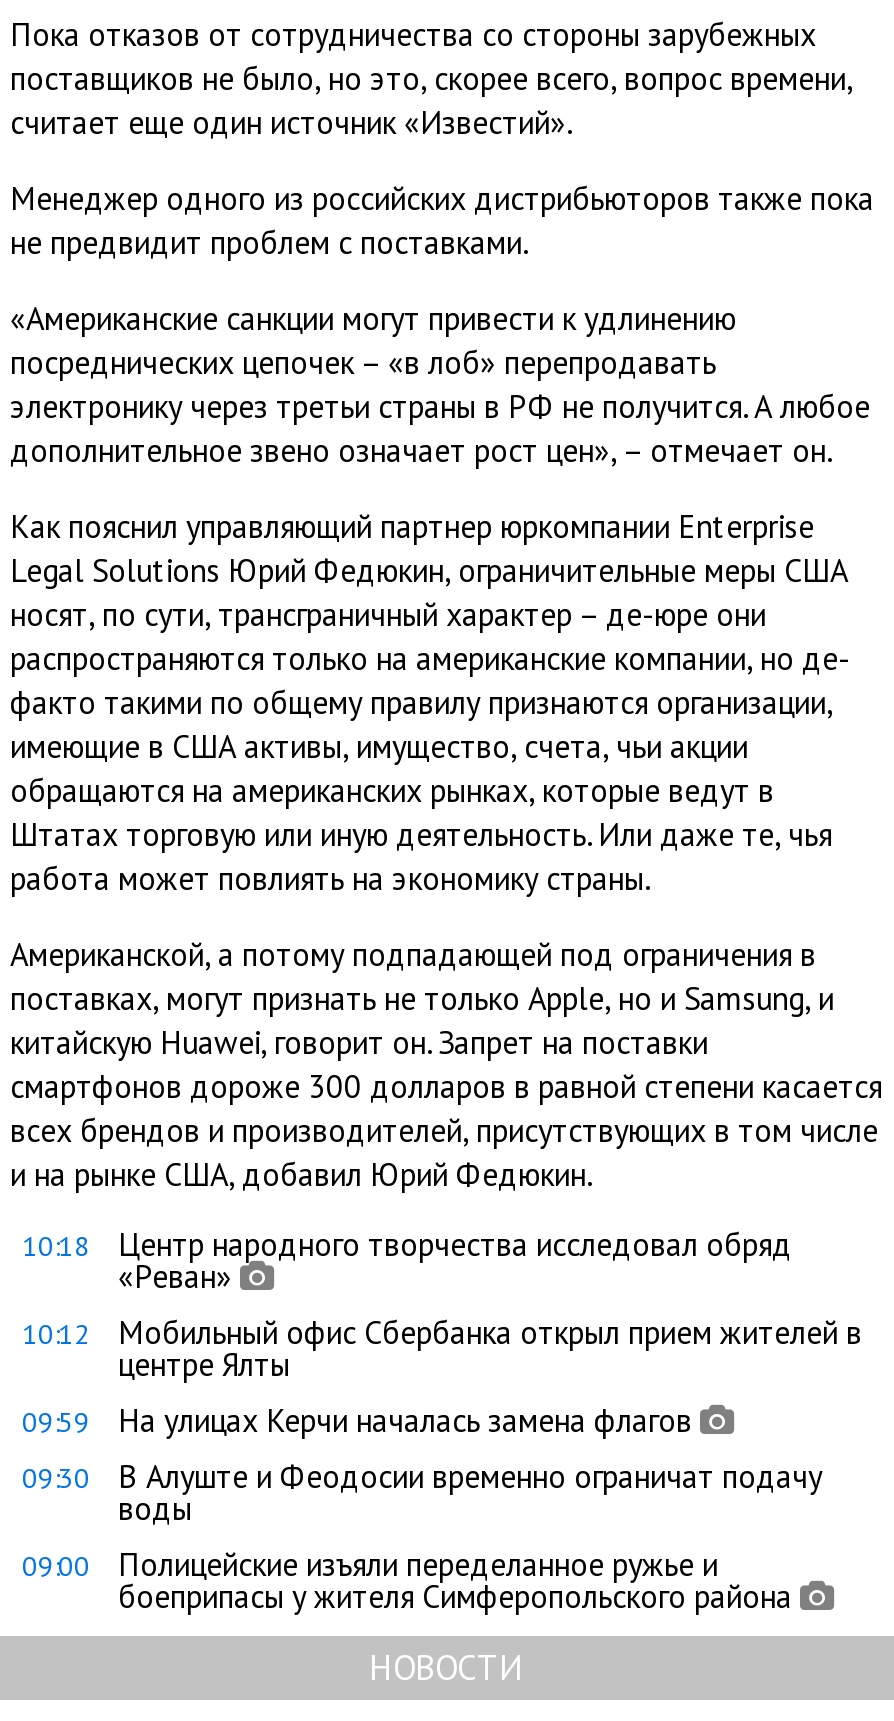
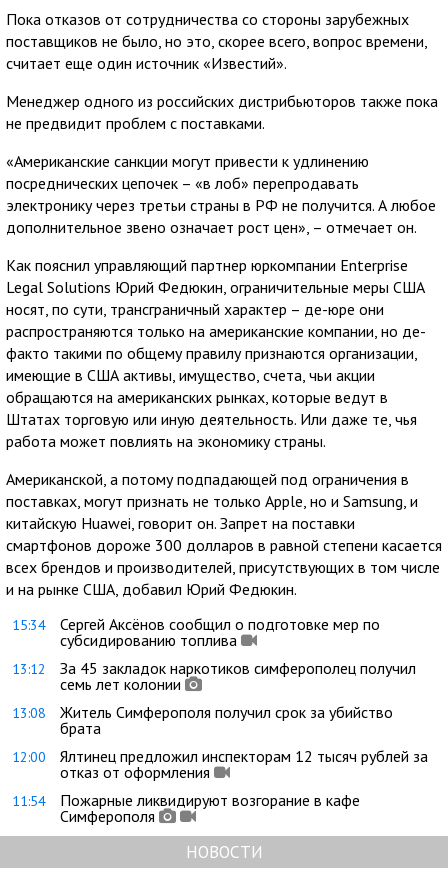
- 10:18
- Центр народного творчества исследовал обряд
- «Реван»
+ 15:34
+ Сергей Аксёнов сообщил о подготовке мер по
+ субсидированию топлива

- 10:12
- Мобильный офис Сбербанка открыл прием жителей в
- центре Ялты
+ 13:12
+ За 45 закладок наркотиков симферополец получил
+ семь лет колонии

- 09:59
- На улицах Керчи началась замена флагов
+ 13:08
+ Житель Симферополя получил срок за убийство
+ брата

- 09:30
- В Алуште и Феодосии временно ограничат подачу
- воды
+ 12:00
+ Ялтинец предложил инспекторам 12 тысяч рублей за
+ отказ от оформления

- 09:00
- Полицейские изъяли переделанное ружье и
- боеприпасы у жителя Симферопольского района
+ 11:54
+ Пожарные ликвидируют возгорание в кафе
+ Симферополя
